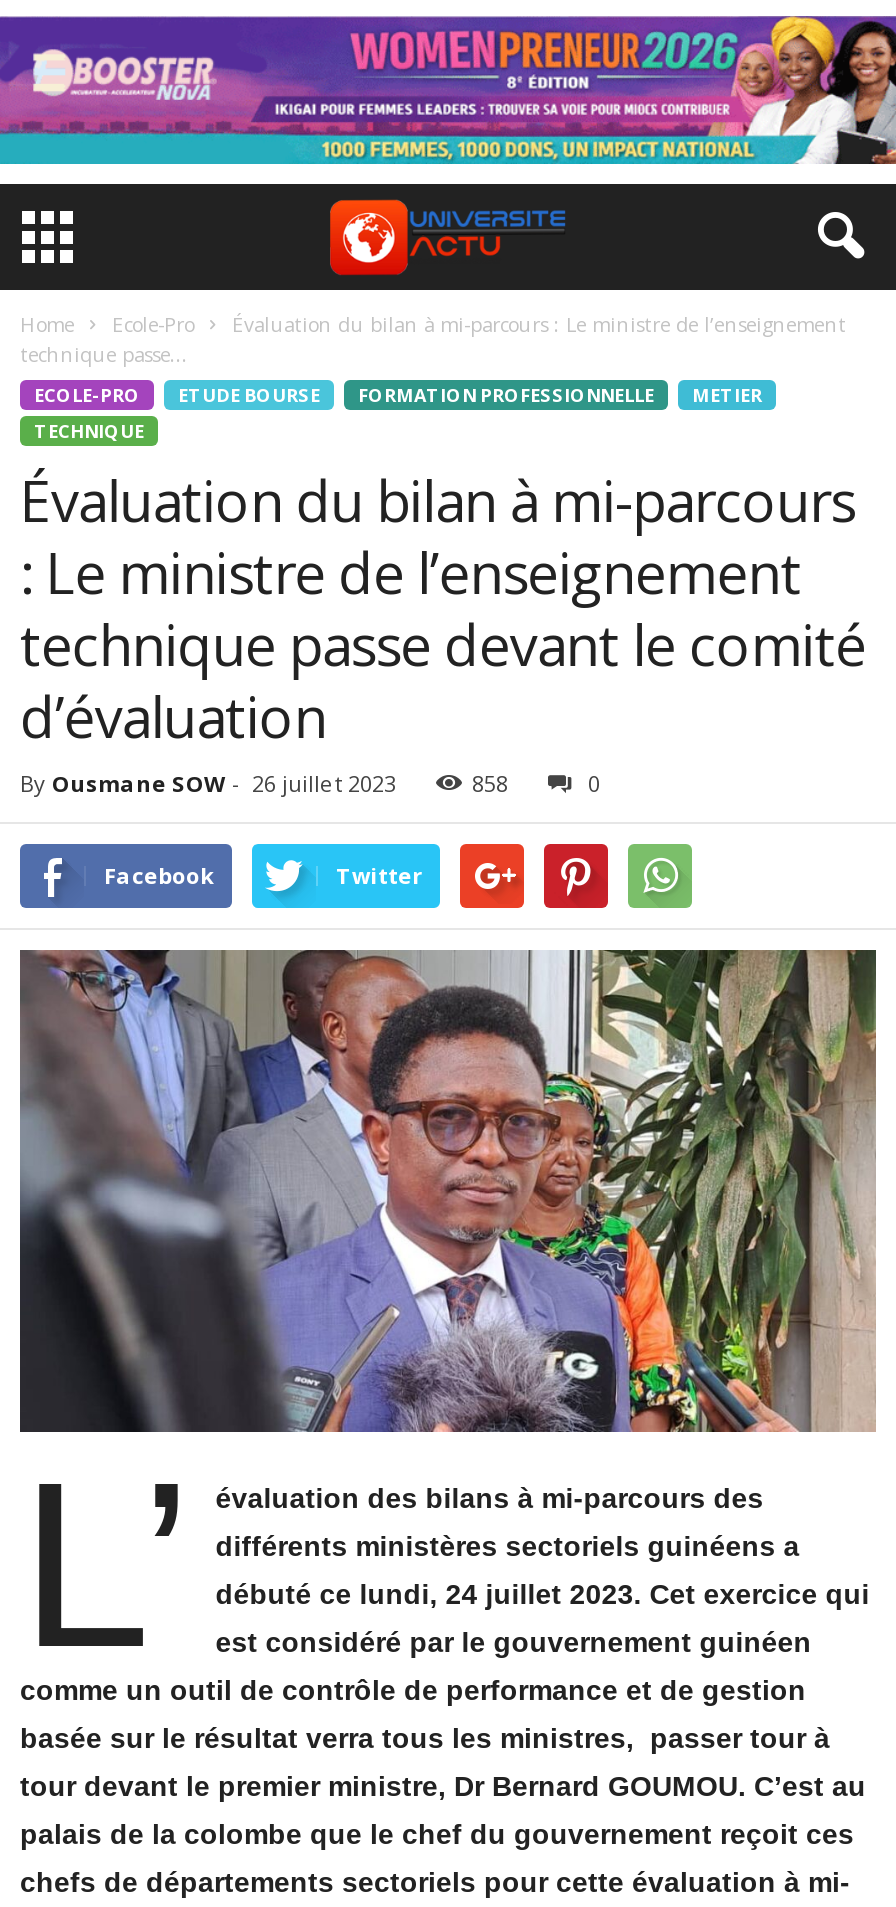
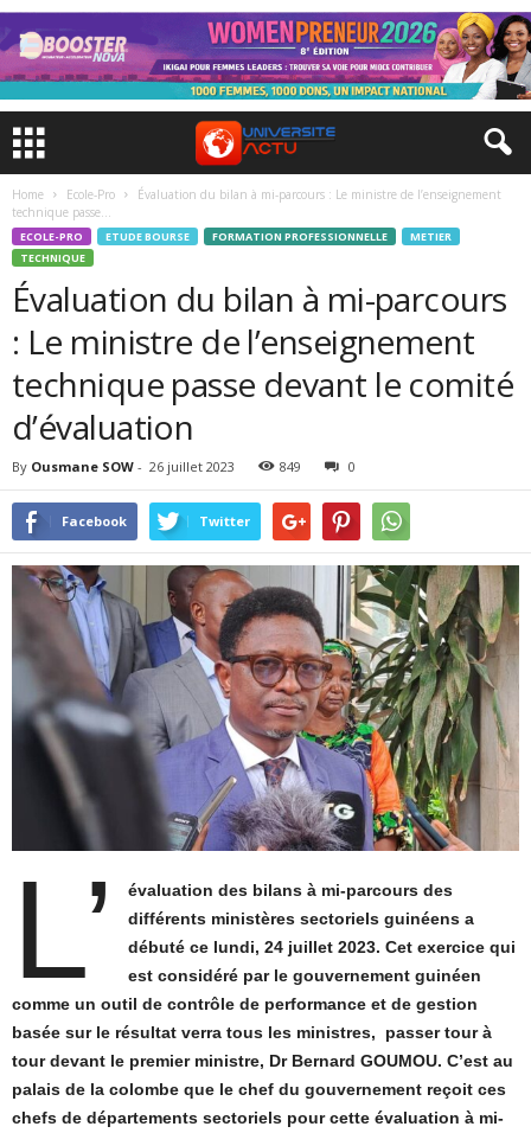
- 858
+ 849
